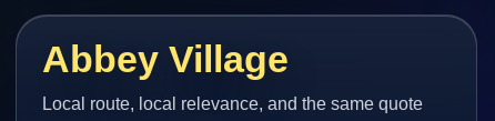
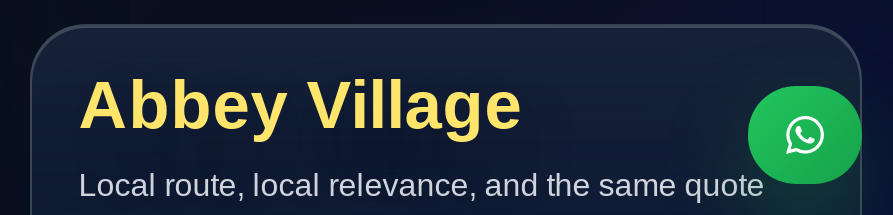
+ [image]
